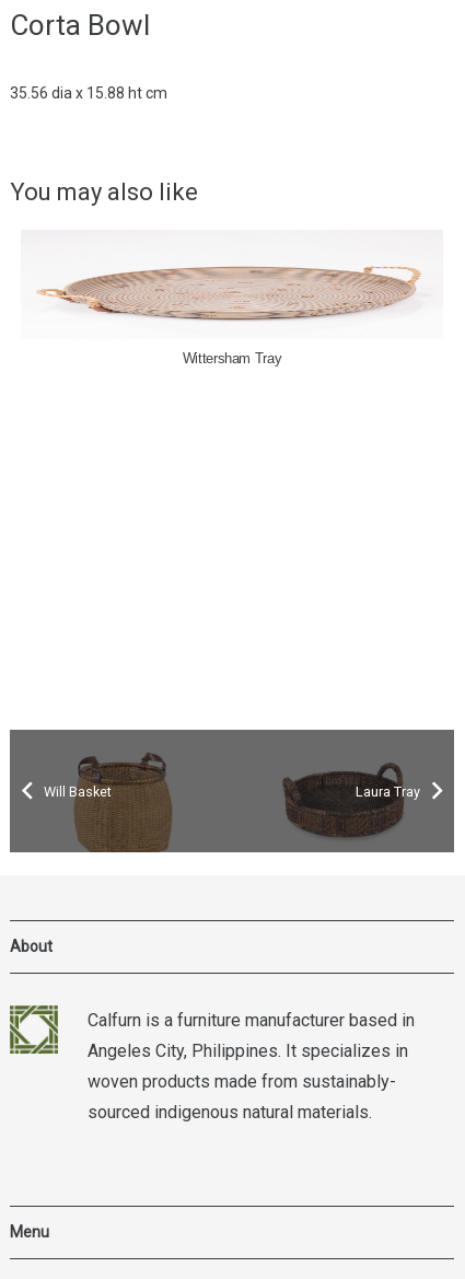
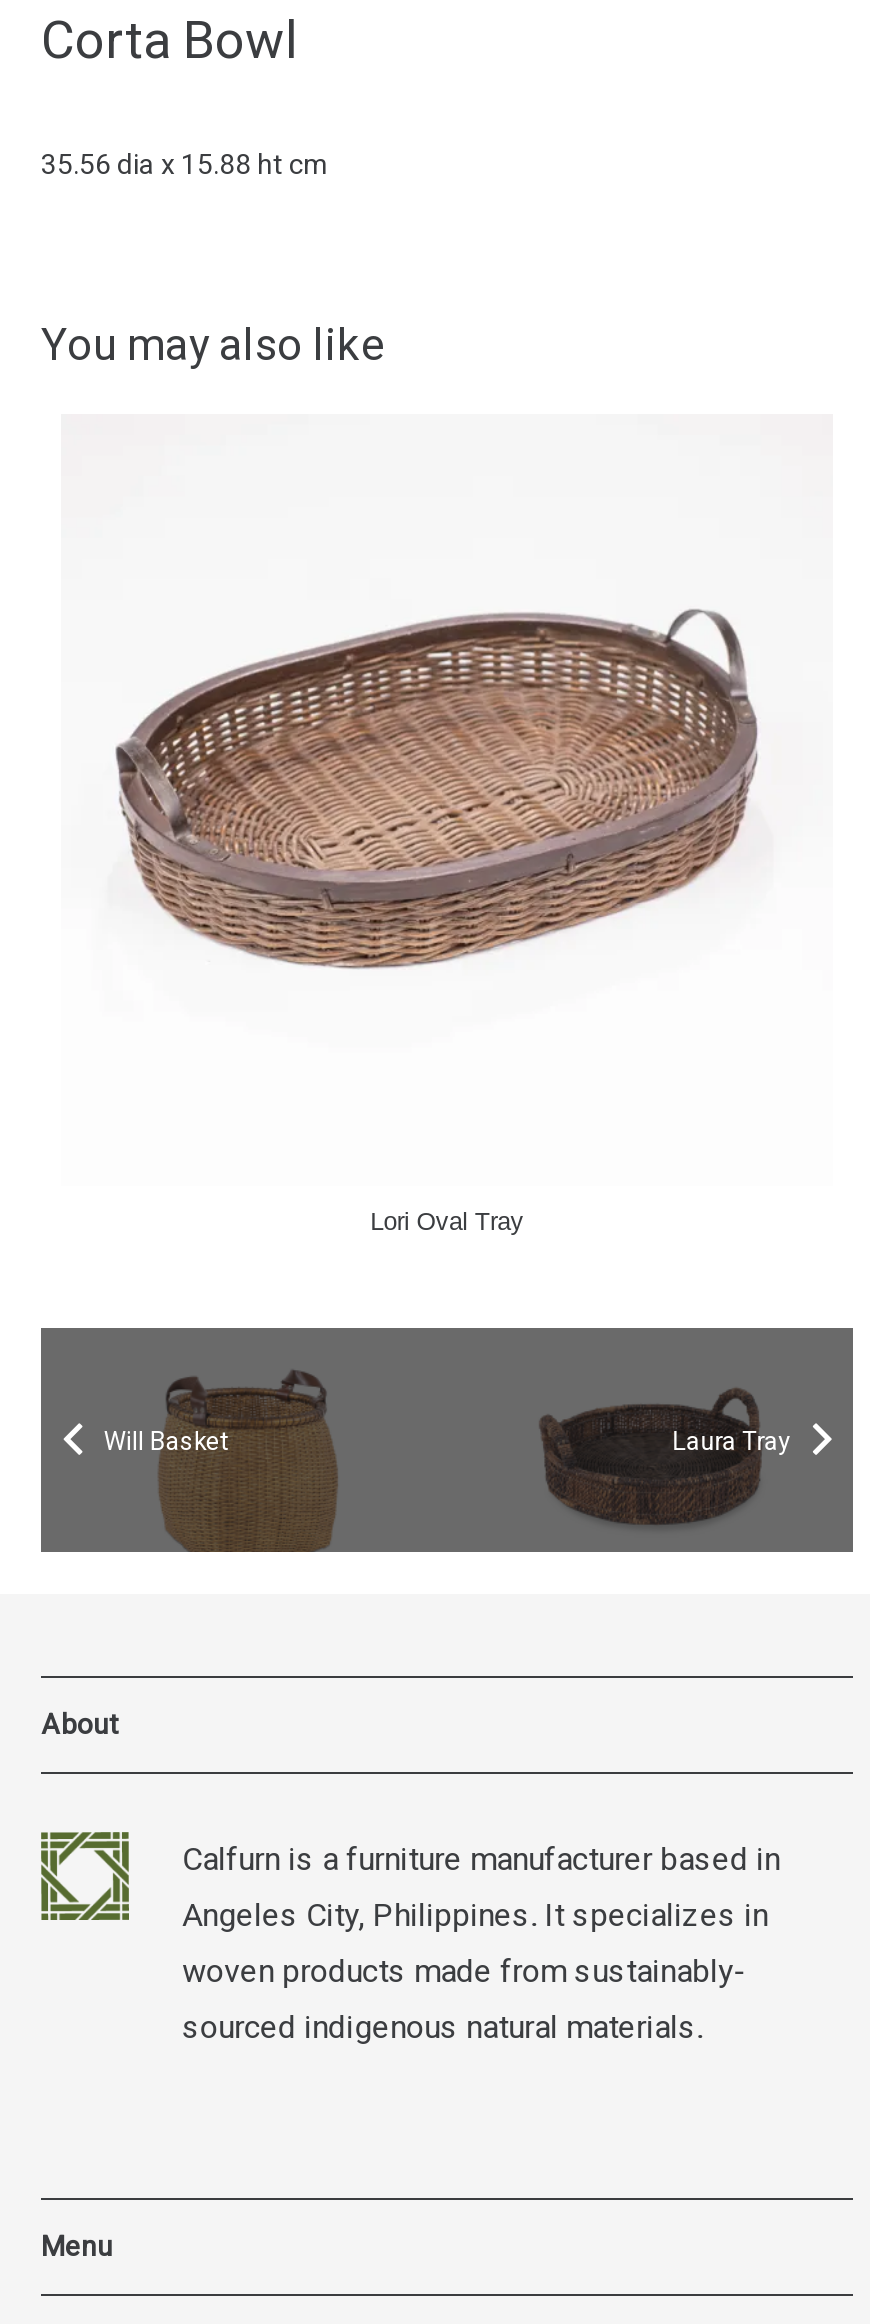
+ [image]

- [image]

- Wittersham Tray
+ Lori Oval Tray
